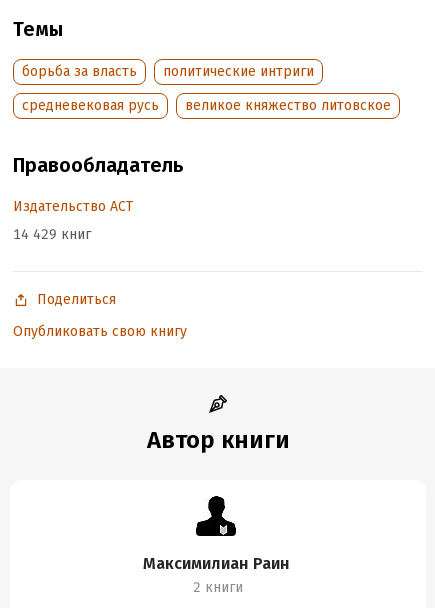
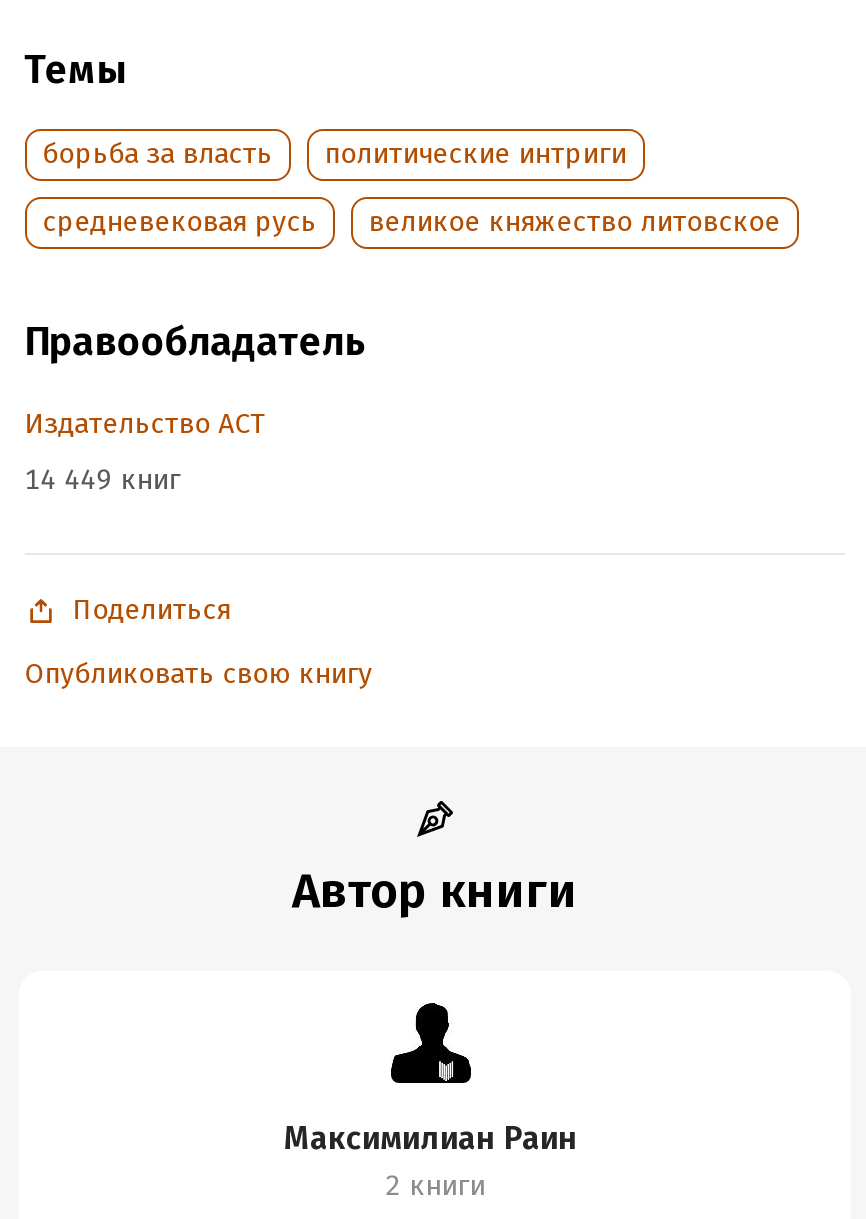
- 14 429 книг
+ 14 449 книг
